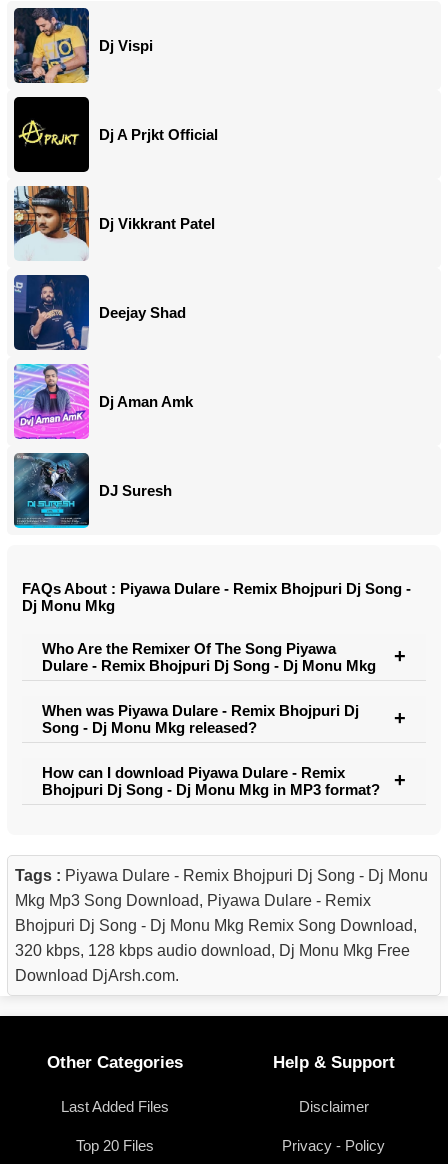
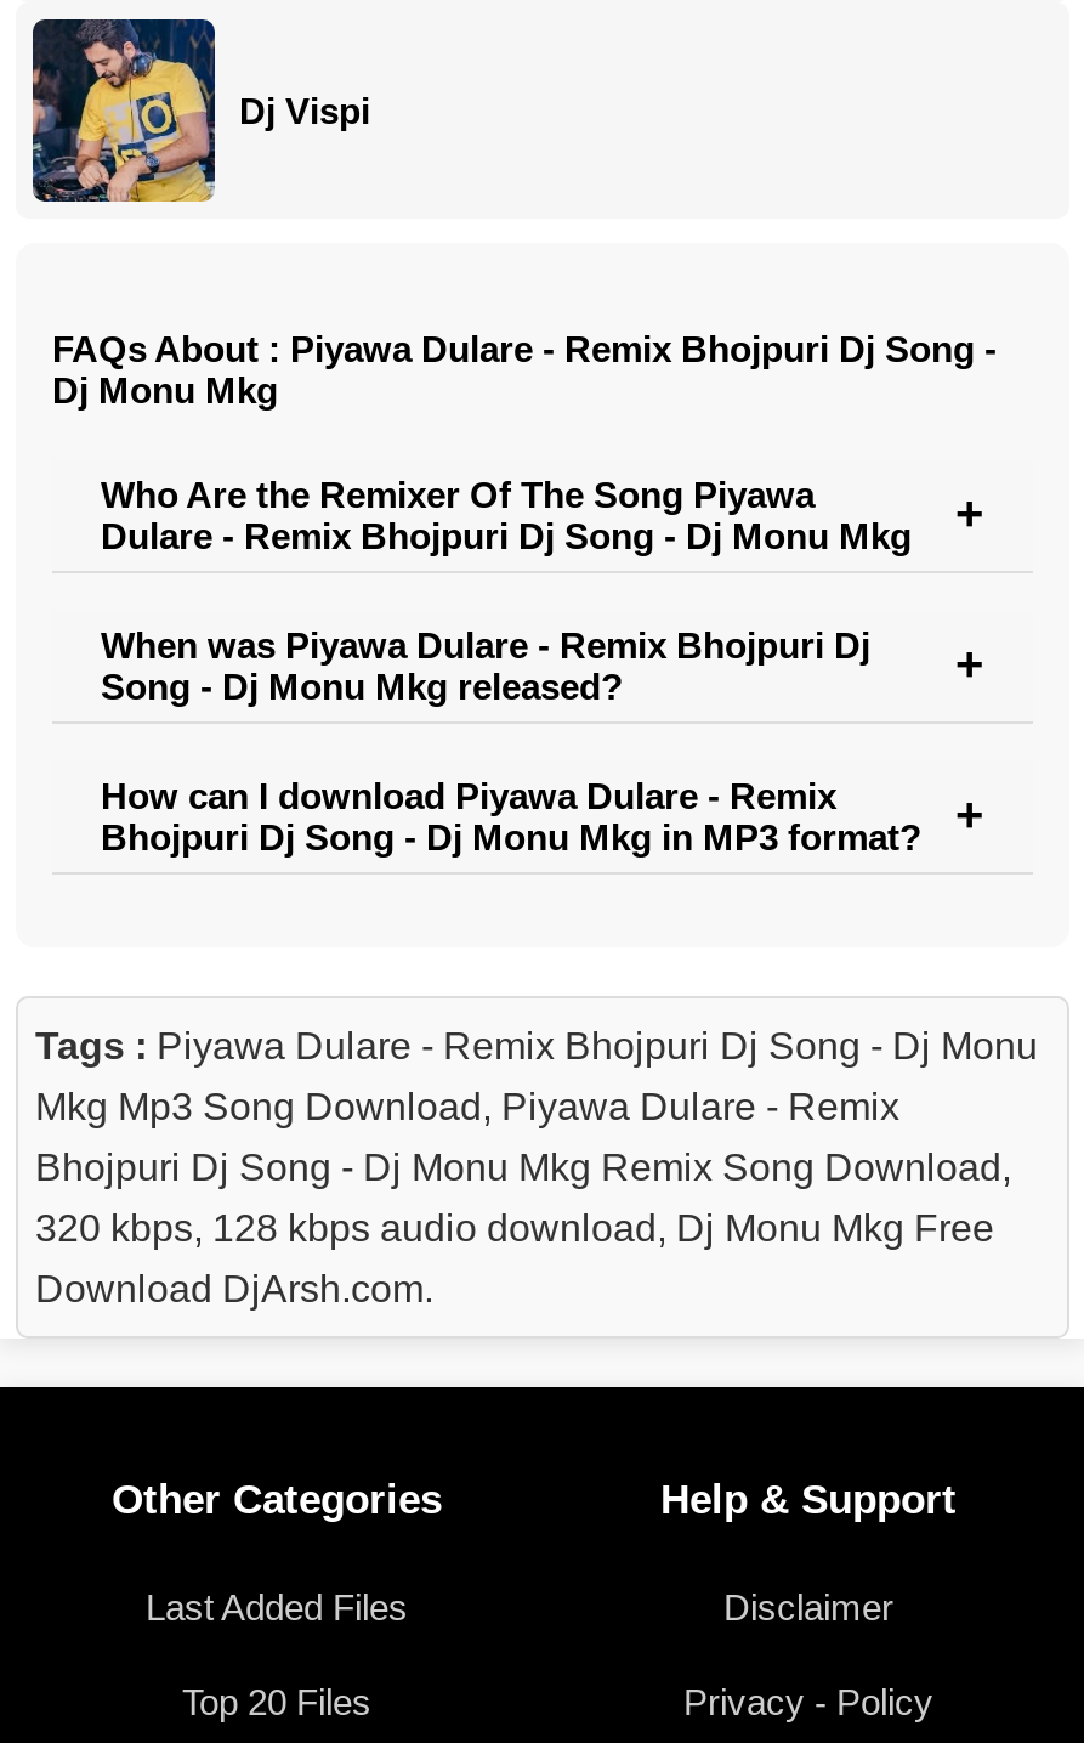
- [image]
- Dj A Prjkt Official

- [image]
- Dj Vikkrant Patel

- [image]
- Deejay Shad

- [image]
- Dj Aman Amk

- [image]
- DJ Suresh
